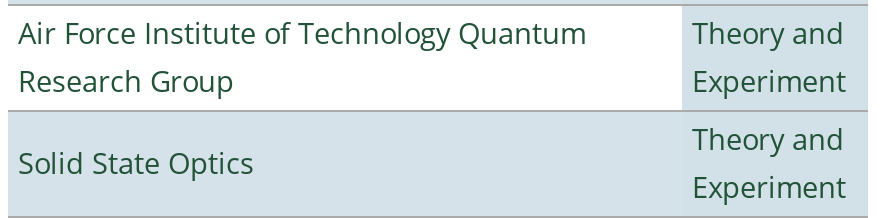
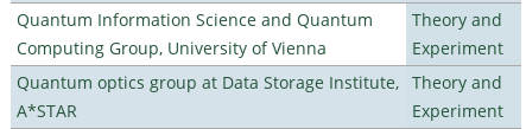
- Air Force Institute of Technology Quantum
- Research Group
+ Quantum Information Science and Quantum
+ Computing Group, University of Vienna

- Solid State Optics
+ Quantum optics group at Data Storage Institute,
+ A*STAR
